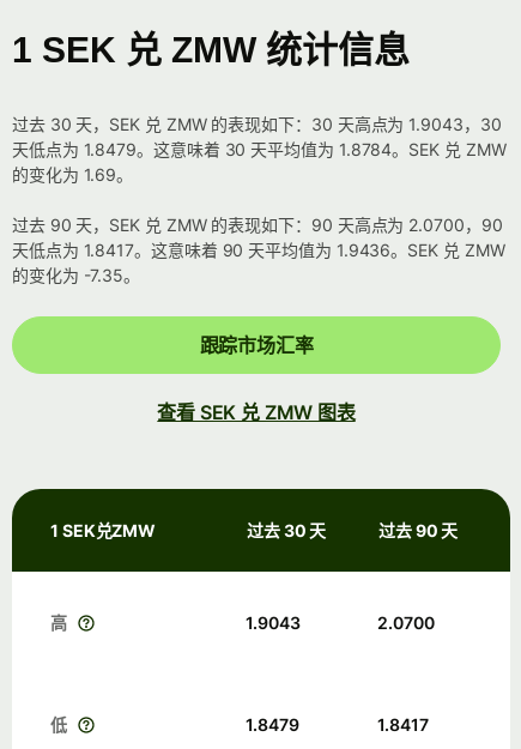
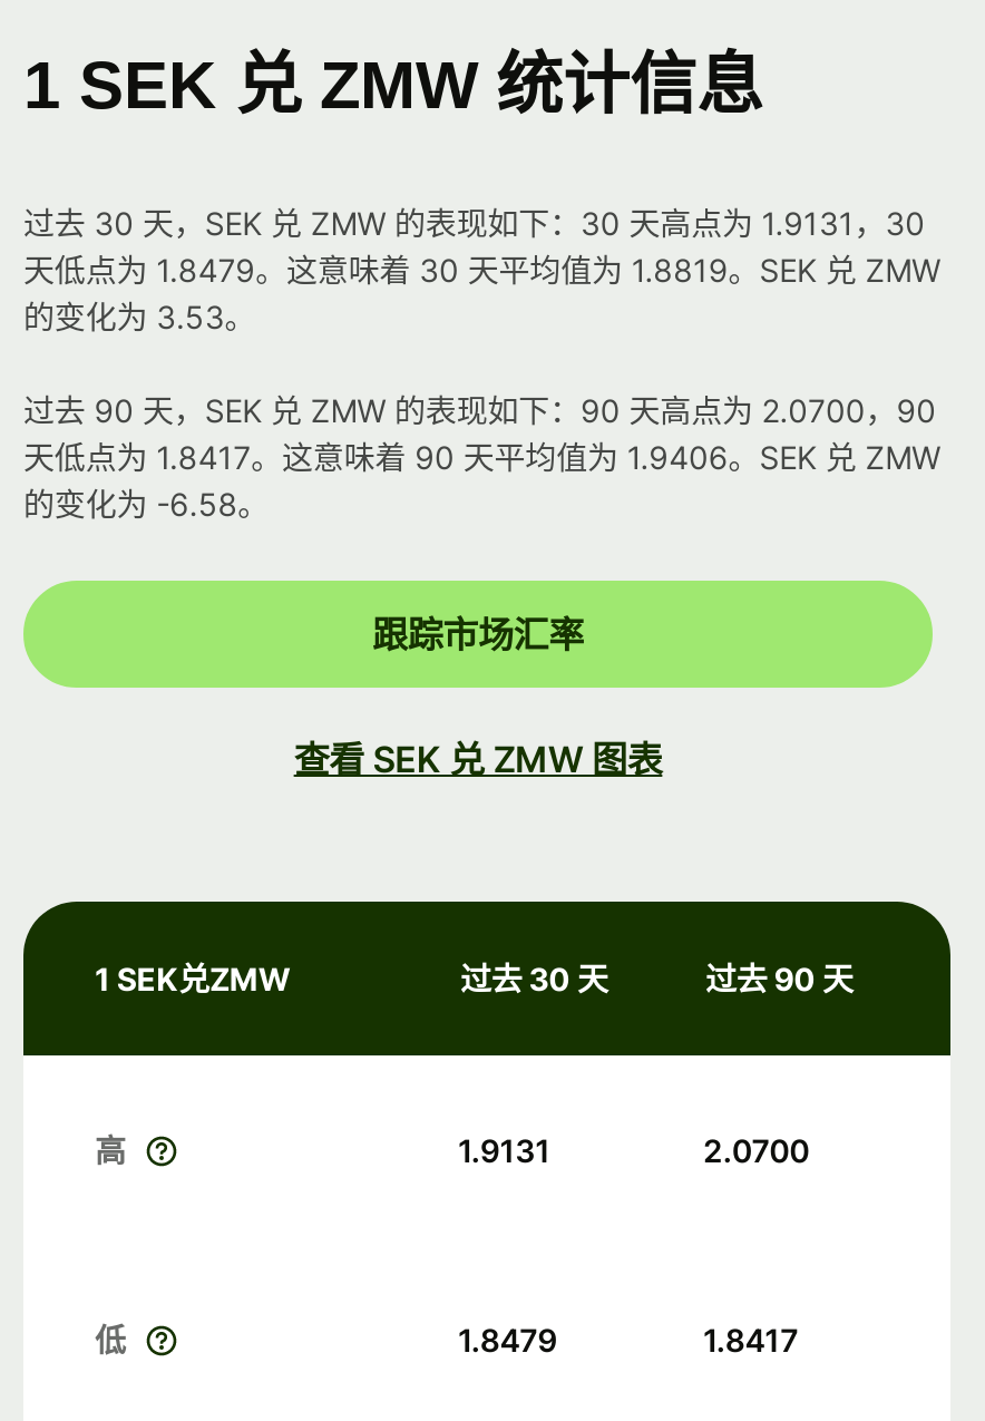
- 过去 30 天，SEK 兑 ZMW 的表现如下：30 天高点为 1.9043，30
+ 过去 30 天，SEK 兑 ZMW 的表现如下：30 天高点为 1.9131，30

- 天低点为 1.8479。这意味着 30 天平均值为 1.8784。SEK 兑 ZMW
+ 天低点为 1.8479。这意味着 30 天平均值为 1.8819。SEK 兑 ZMW

- 的变化为 1.69。
+ 的变化为 3.53。

- 天低点为 1.8417。这意味着 90 天平均值为 1.9436。SEK 兑 ZMW
+ 天低点为 1.8417。这意味着 90 天平均值为 1.9406。SEK 兑 ZMW

- 的变化为 -7.35。
+ 的变化为 -6.58。

- 1.9043
+ 1.9131
